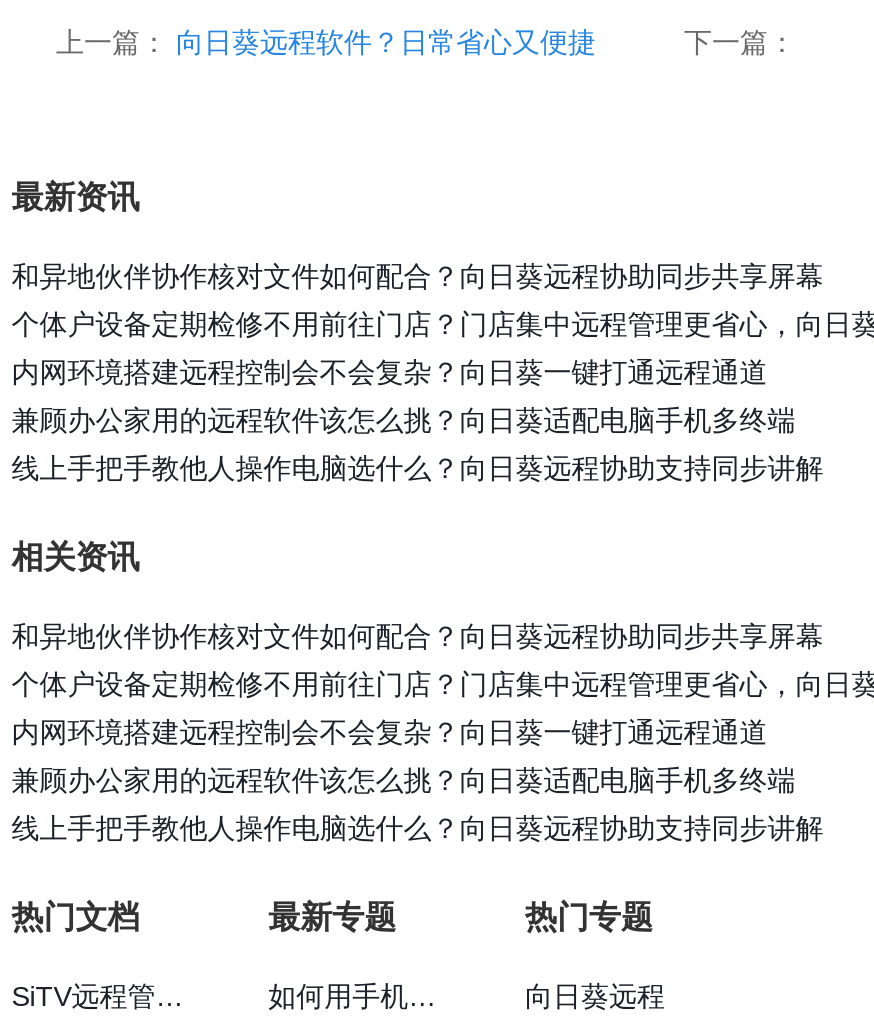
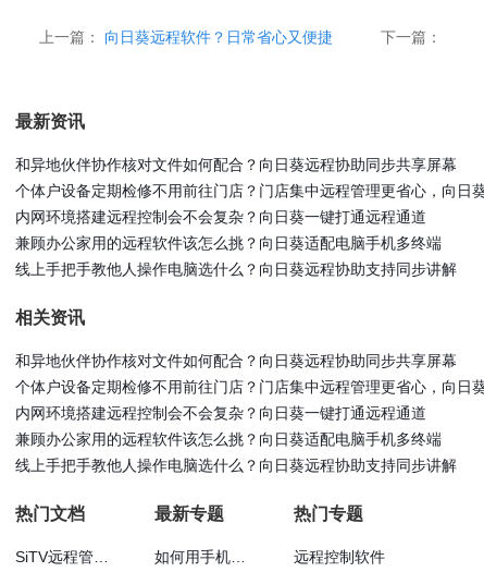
- 向日葵远程
+ 远程控制软件
